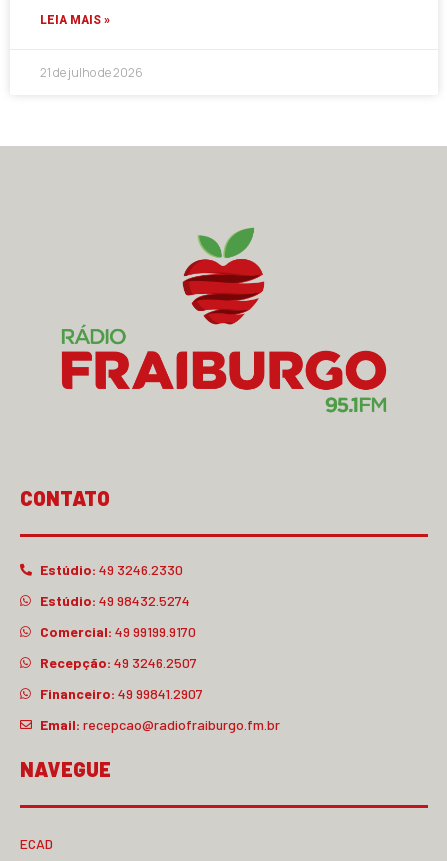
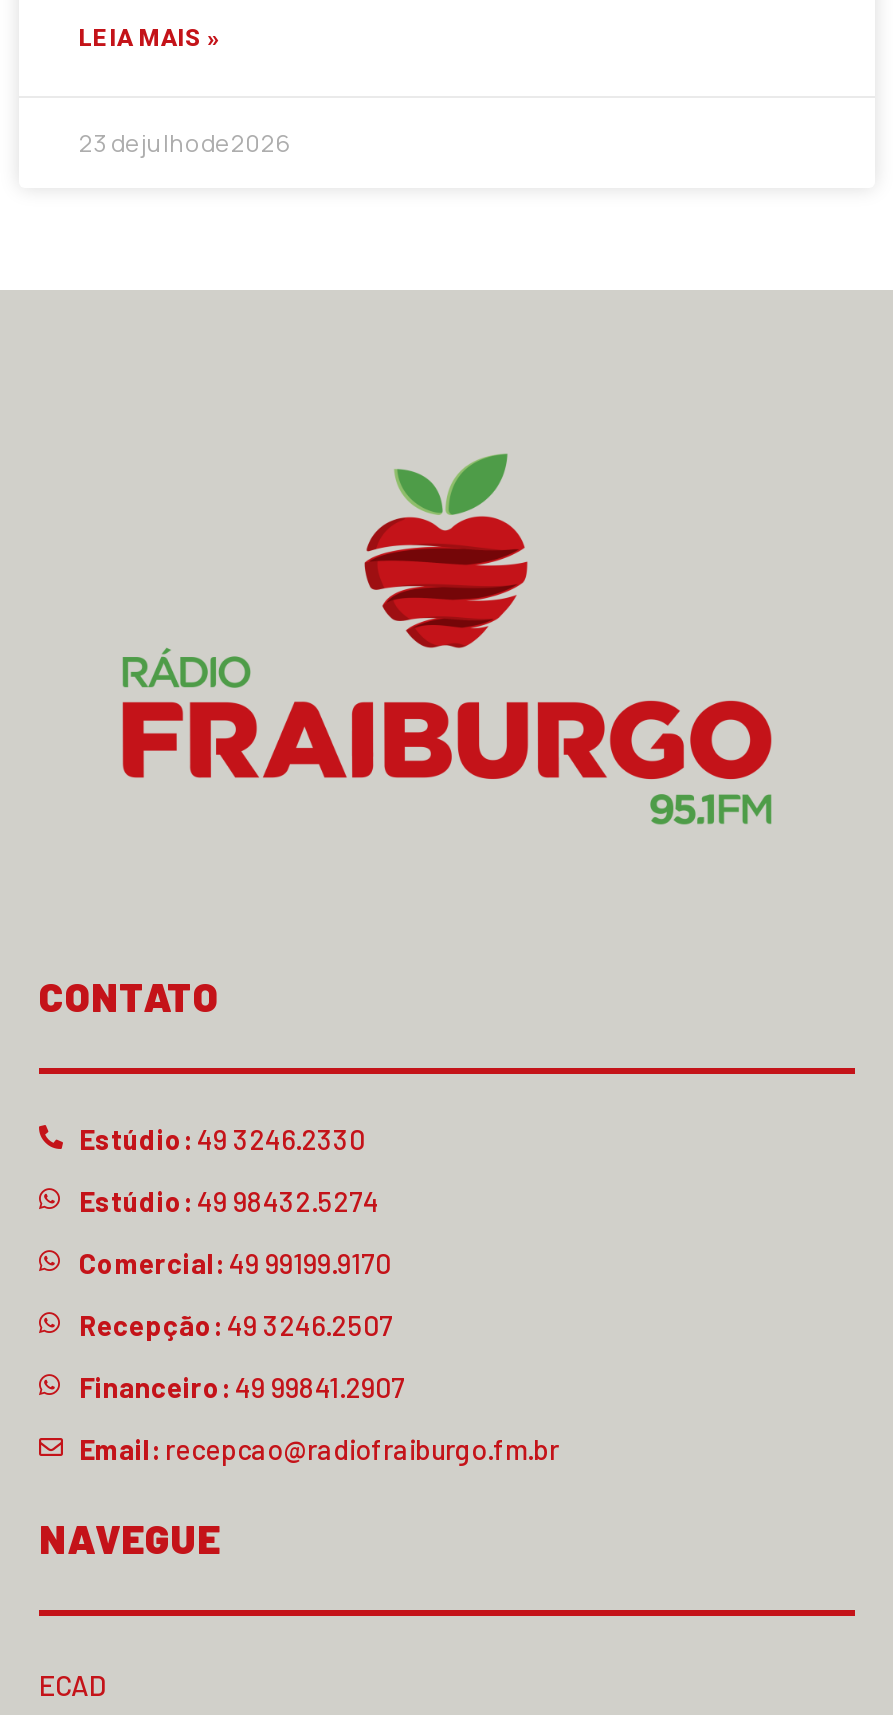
- 21 de julho de 2026
+ 23 de julho de 2026
